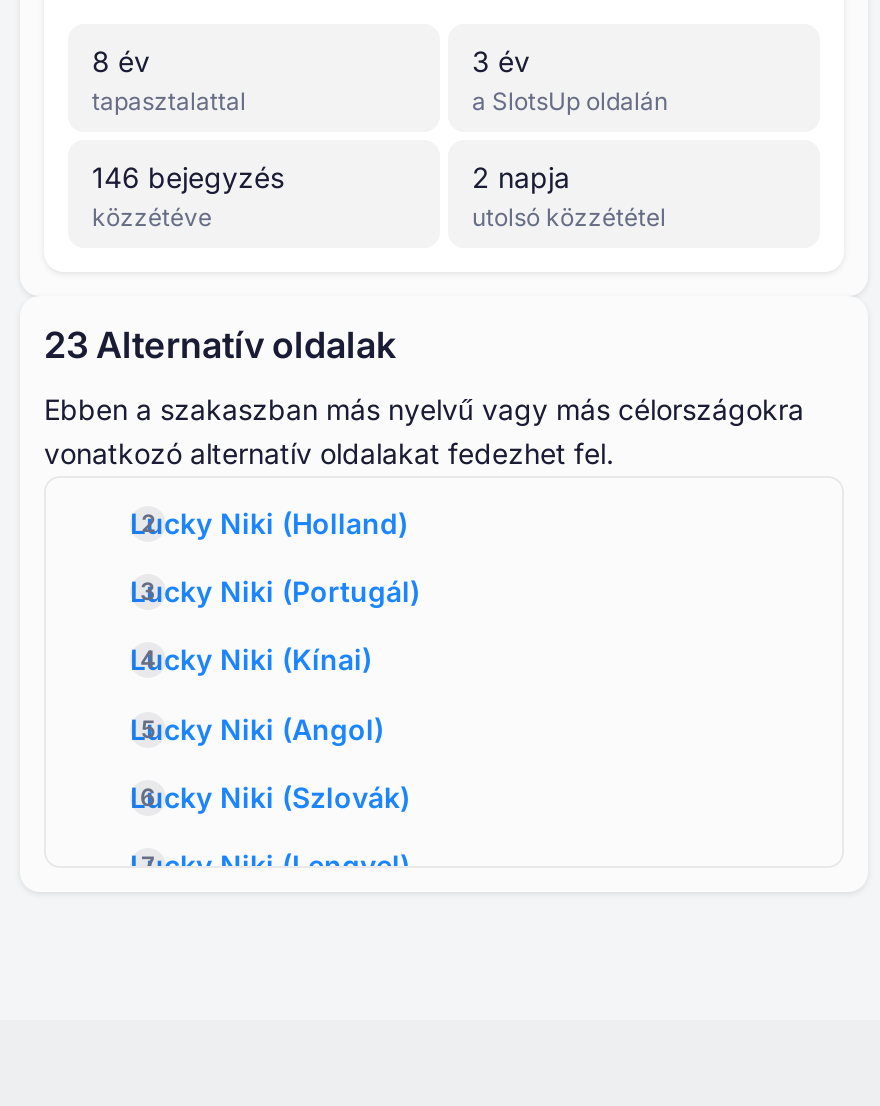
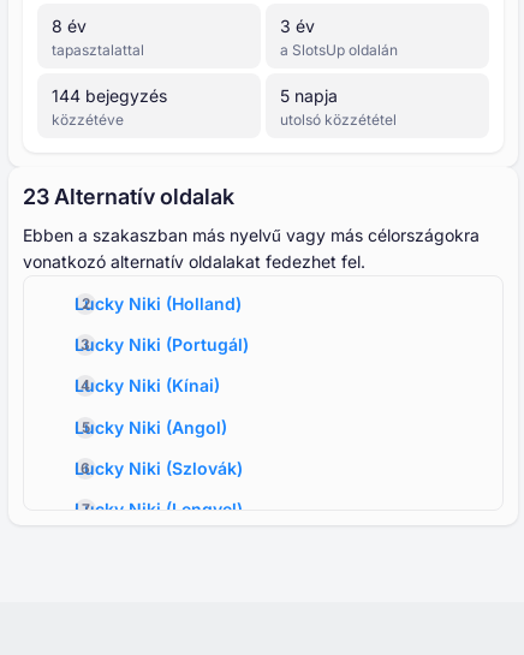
- 146 bejegyzés
+ 144 bejegyzés

- 2 napja
+ 5 napja
